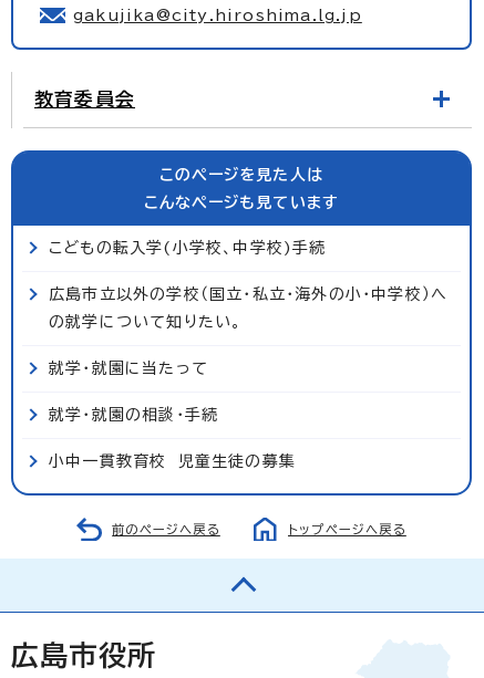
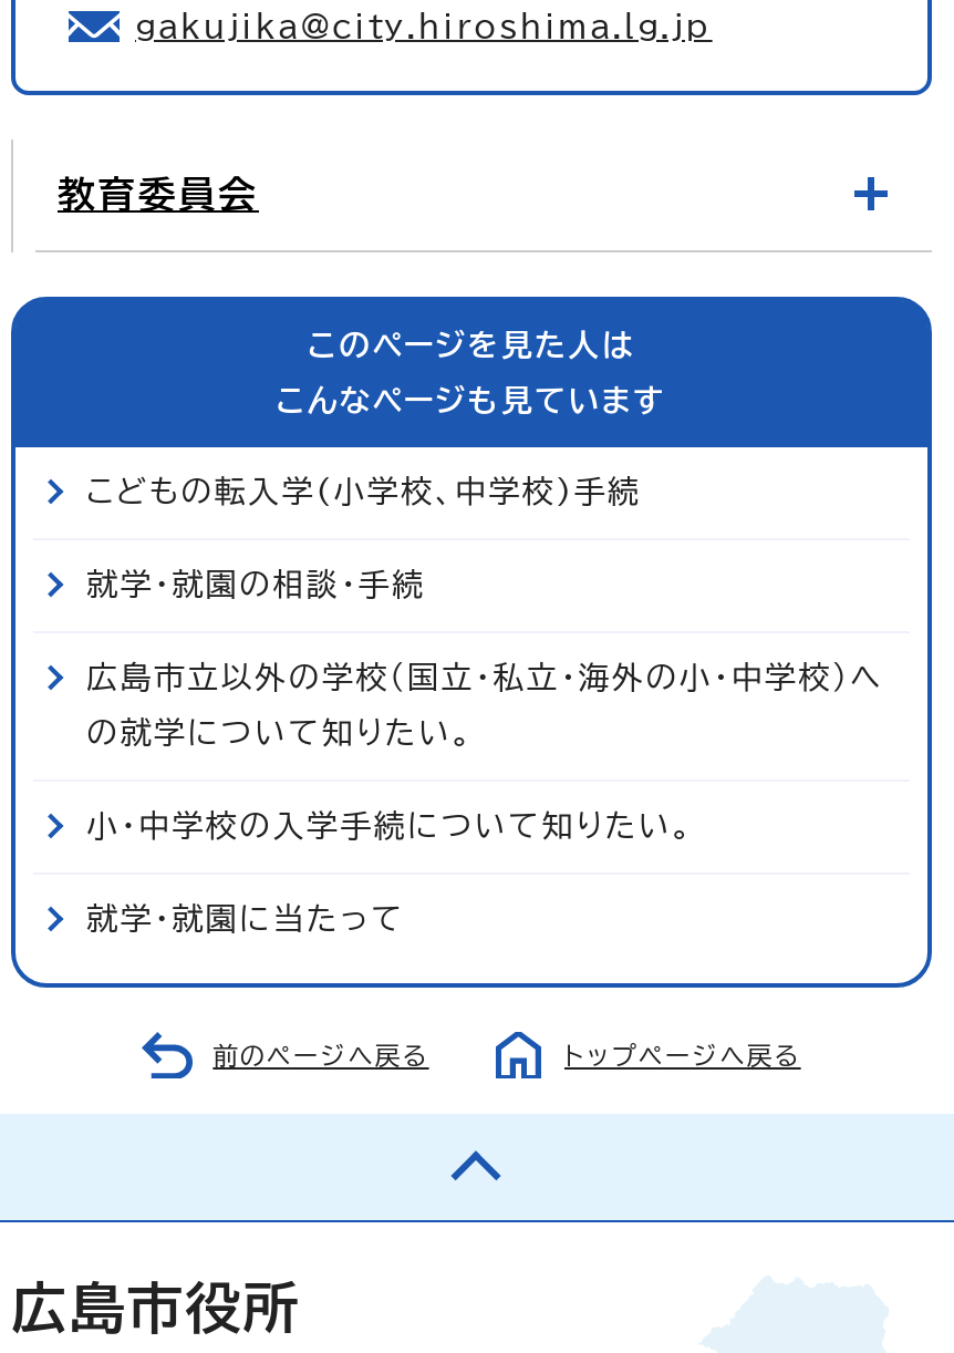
moved down: 広島市立以外の学校（国立・私立・海外の小・中学校）へ | の就学について知りたい。

+ 小・中学校の入学手続について知りたい。

moved down: 就学・就園に当たって

moved up: 就学・就園の相談・手続

- 小中一貫教育校 児童生徒の募集
